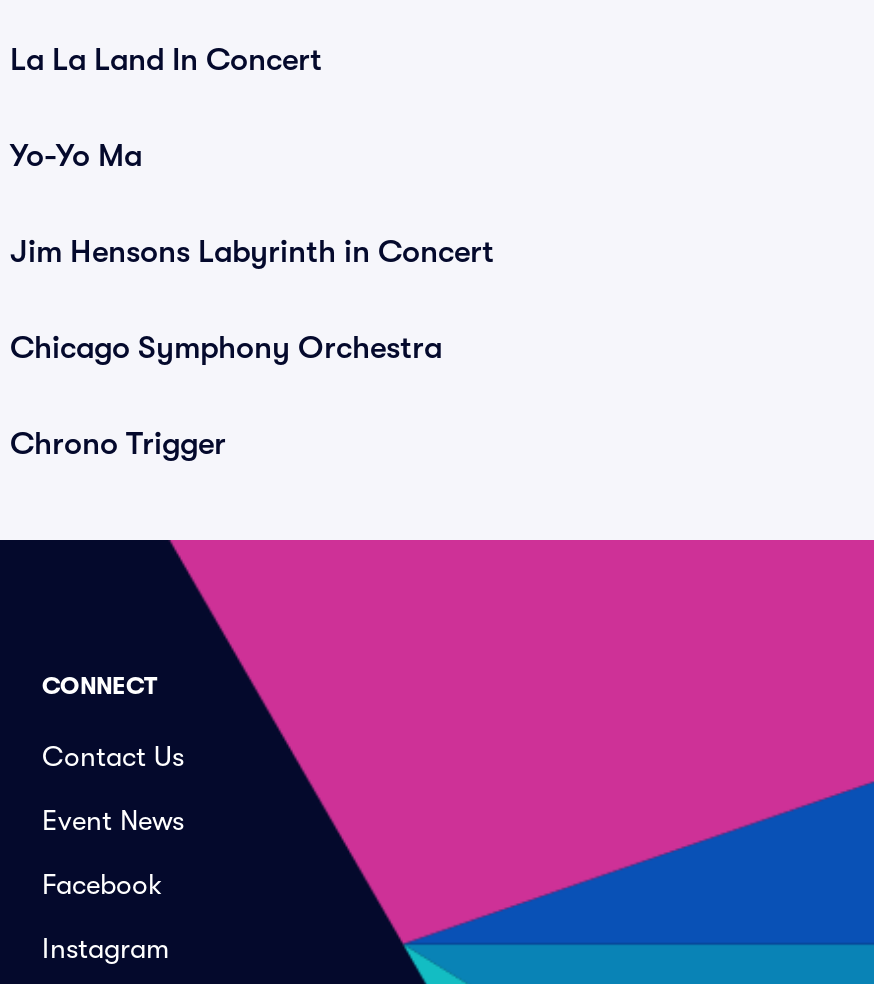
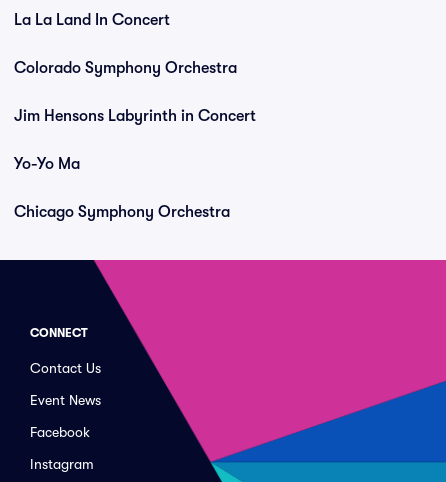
+ Colorado Symphony Orchestra

moved down: Yo-Yo Ma

moved down: Chicago Symphony Orchestra

- Chrono Trigger
